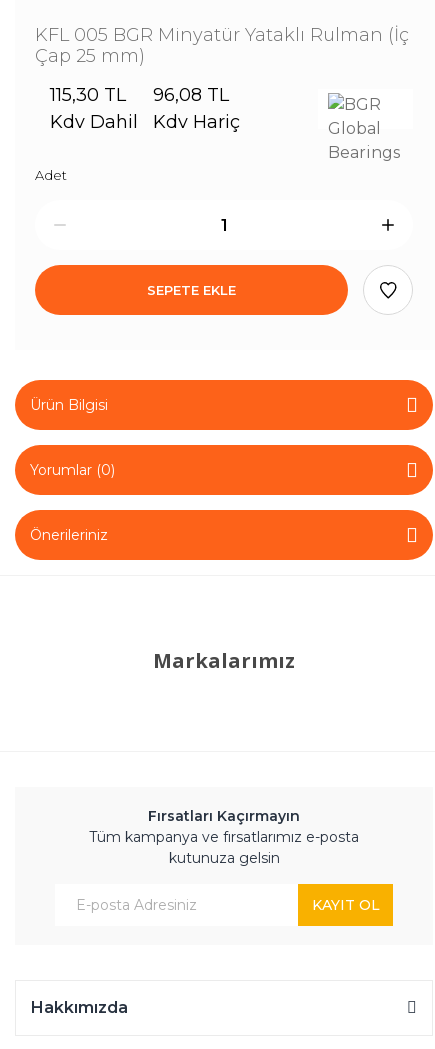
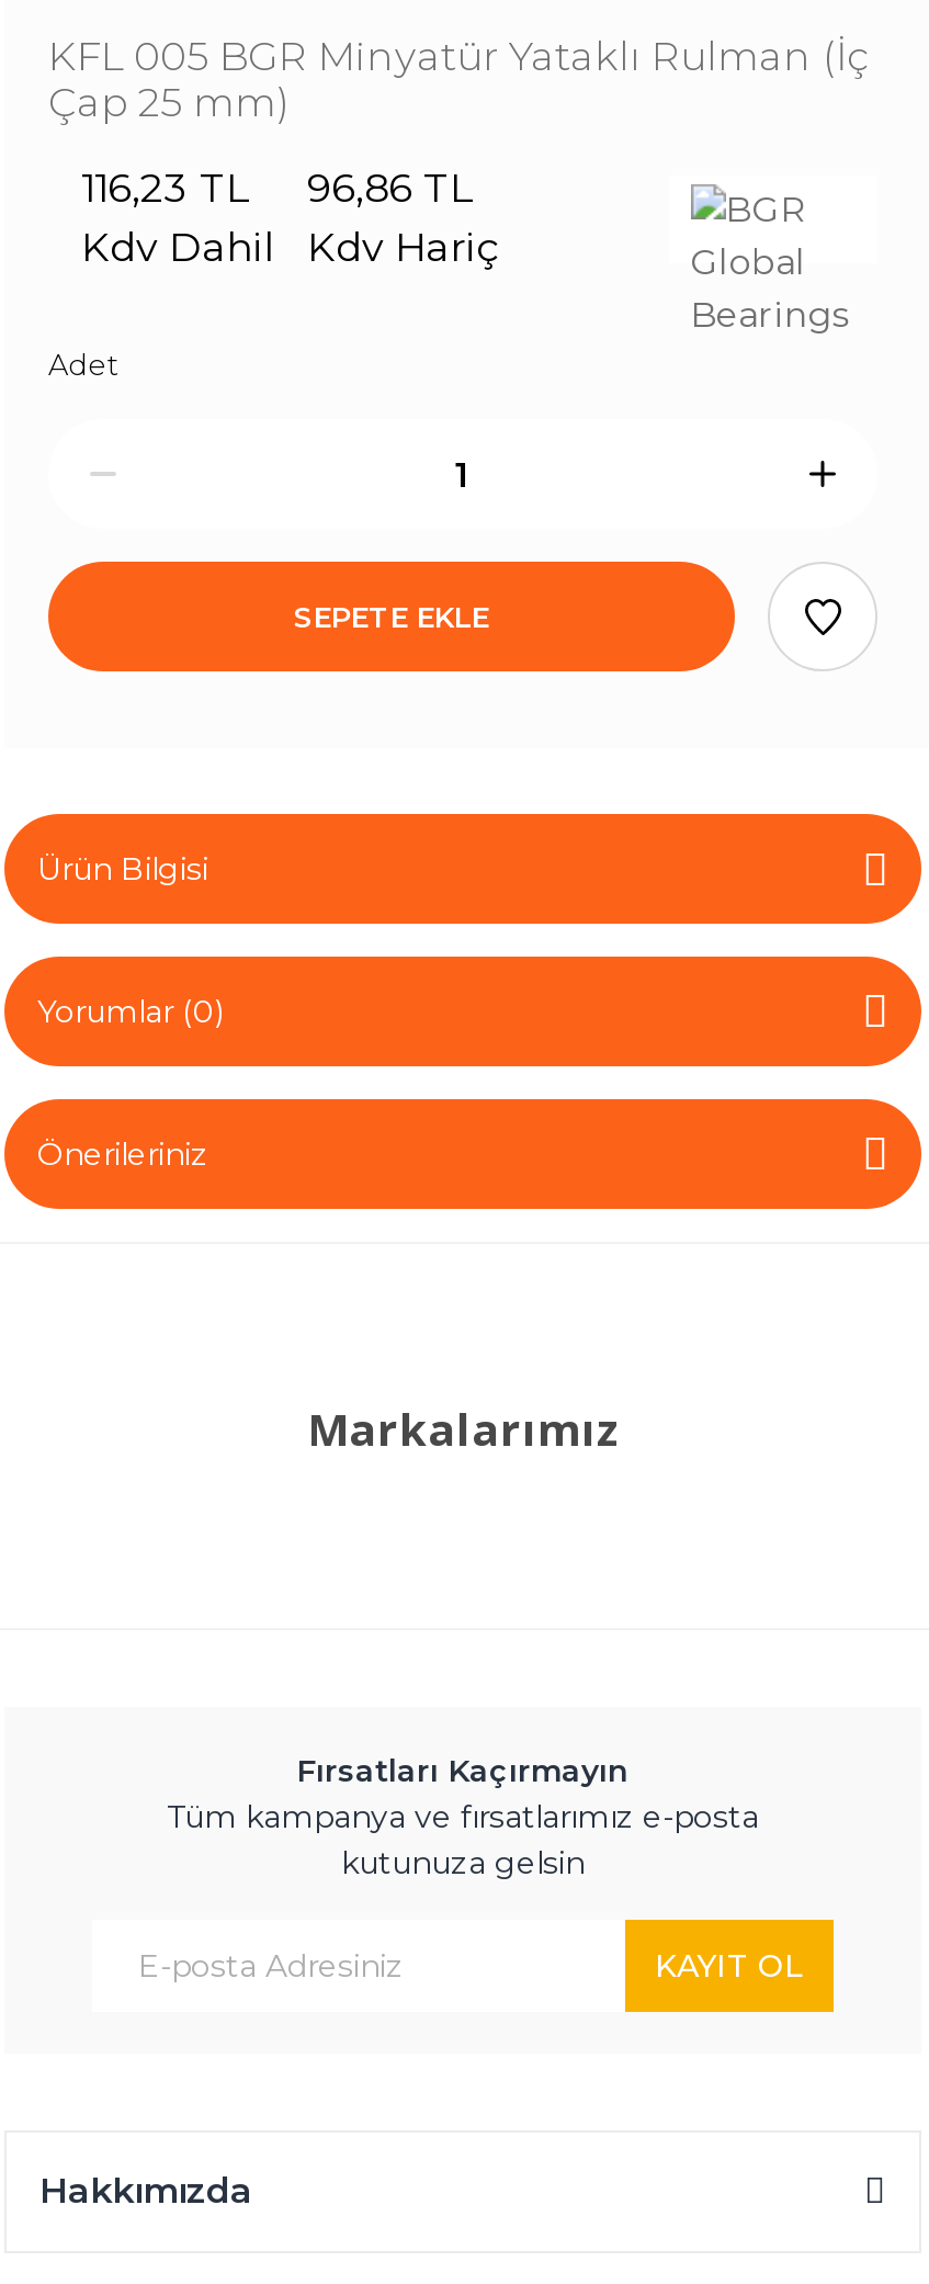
- 115,30 TL
+ 116,23 TL

- 96,08 TL
+ 96,86 TL
